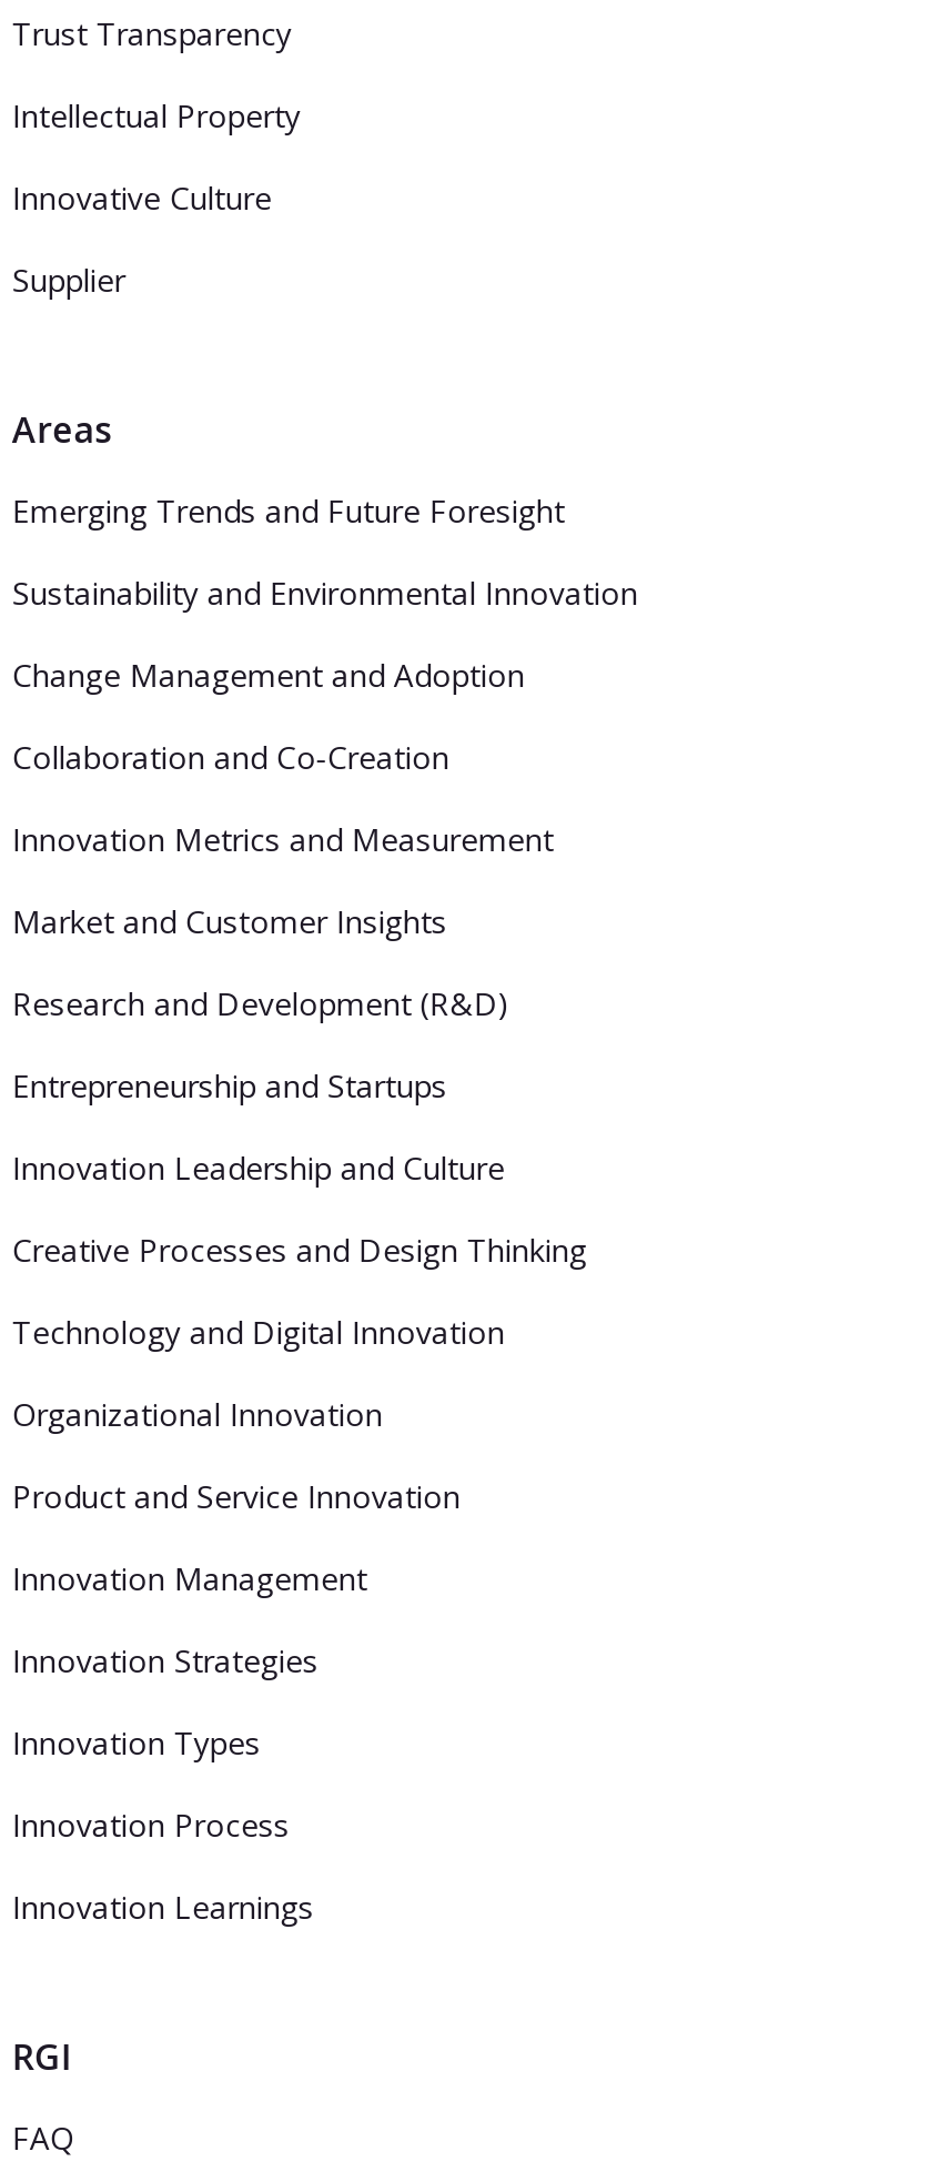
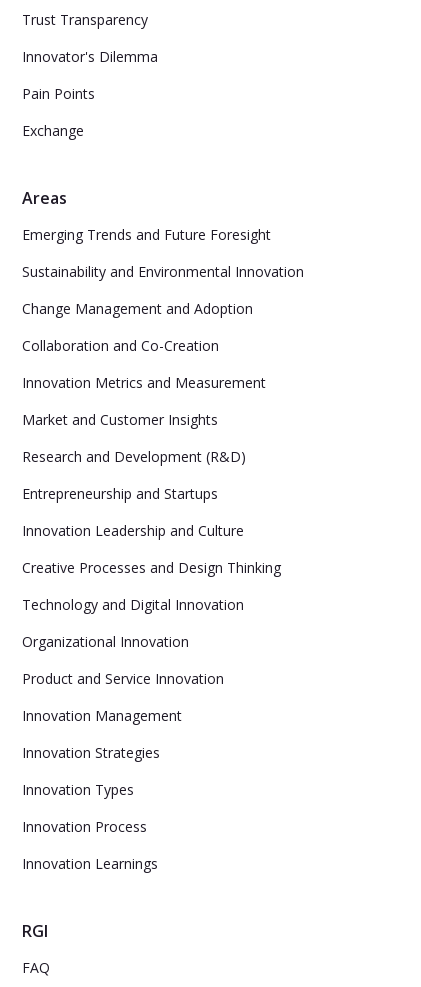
- Intellectual Property
+ Innovator's Dilemma

- Innovative Culture
+ Pain Points

- Supplier
+ Exchange
